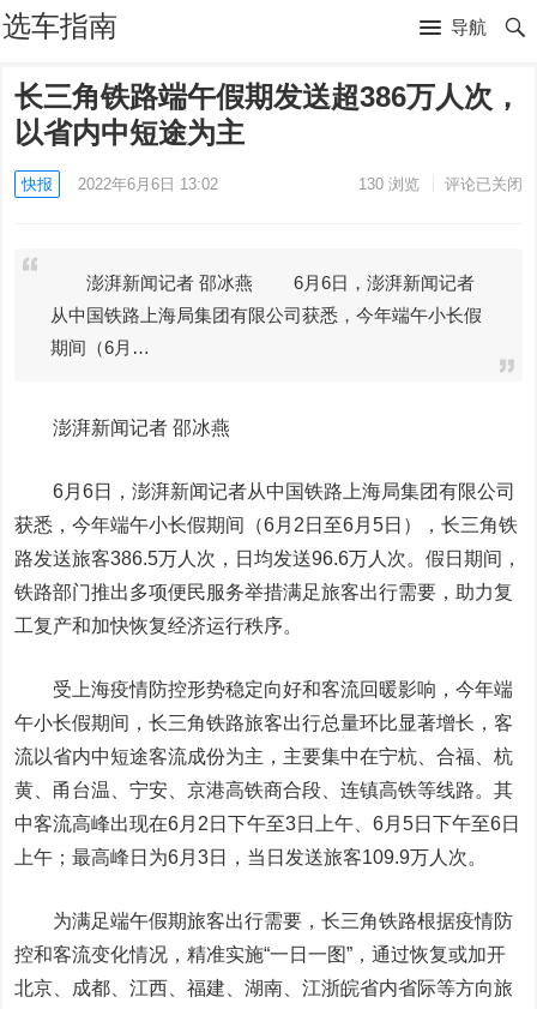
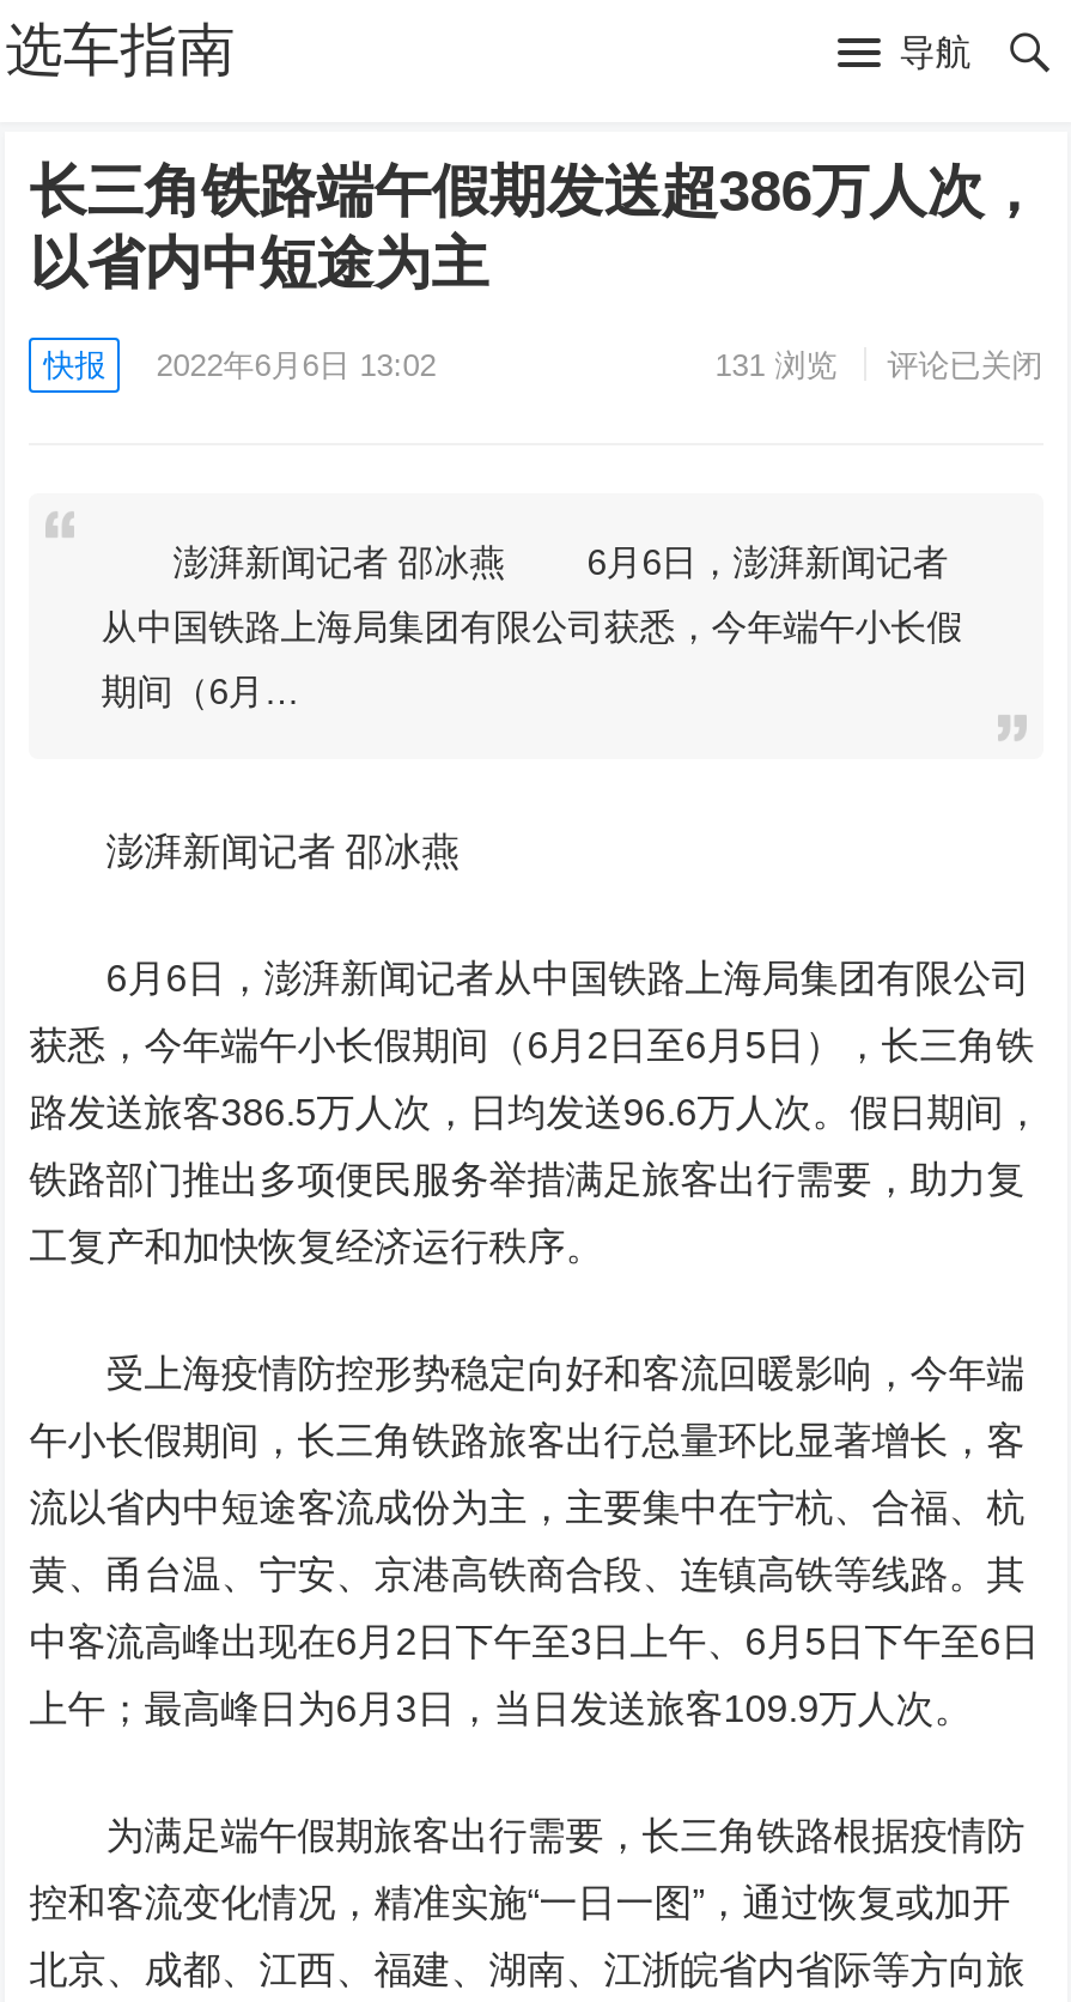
- 130浏览 评论已关闭
+ 131浏览 评论已关闭
